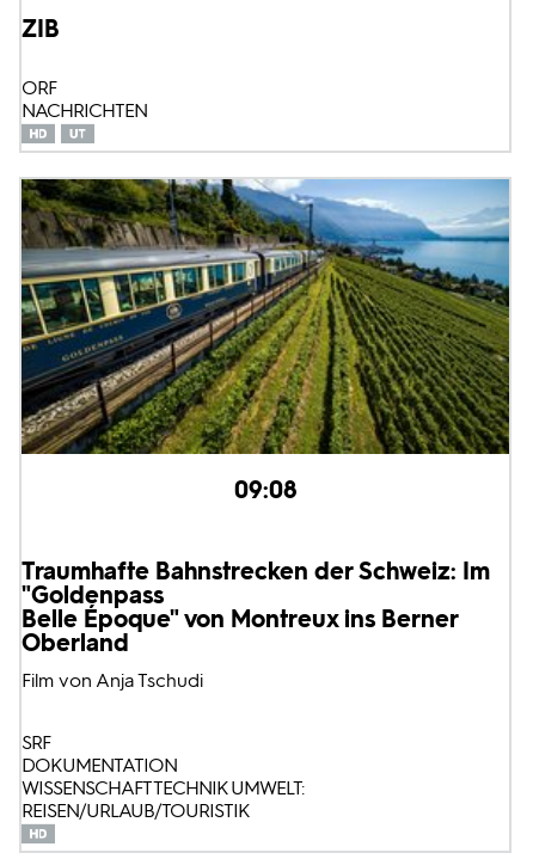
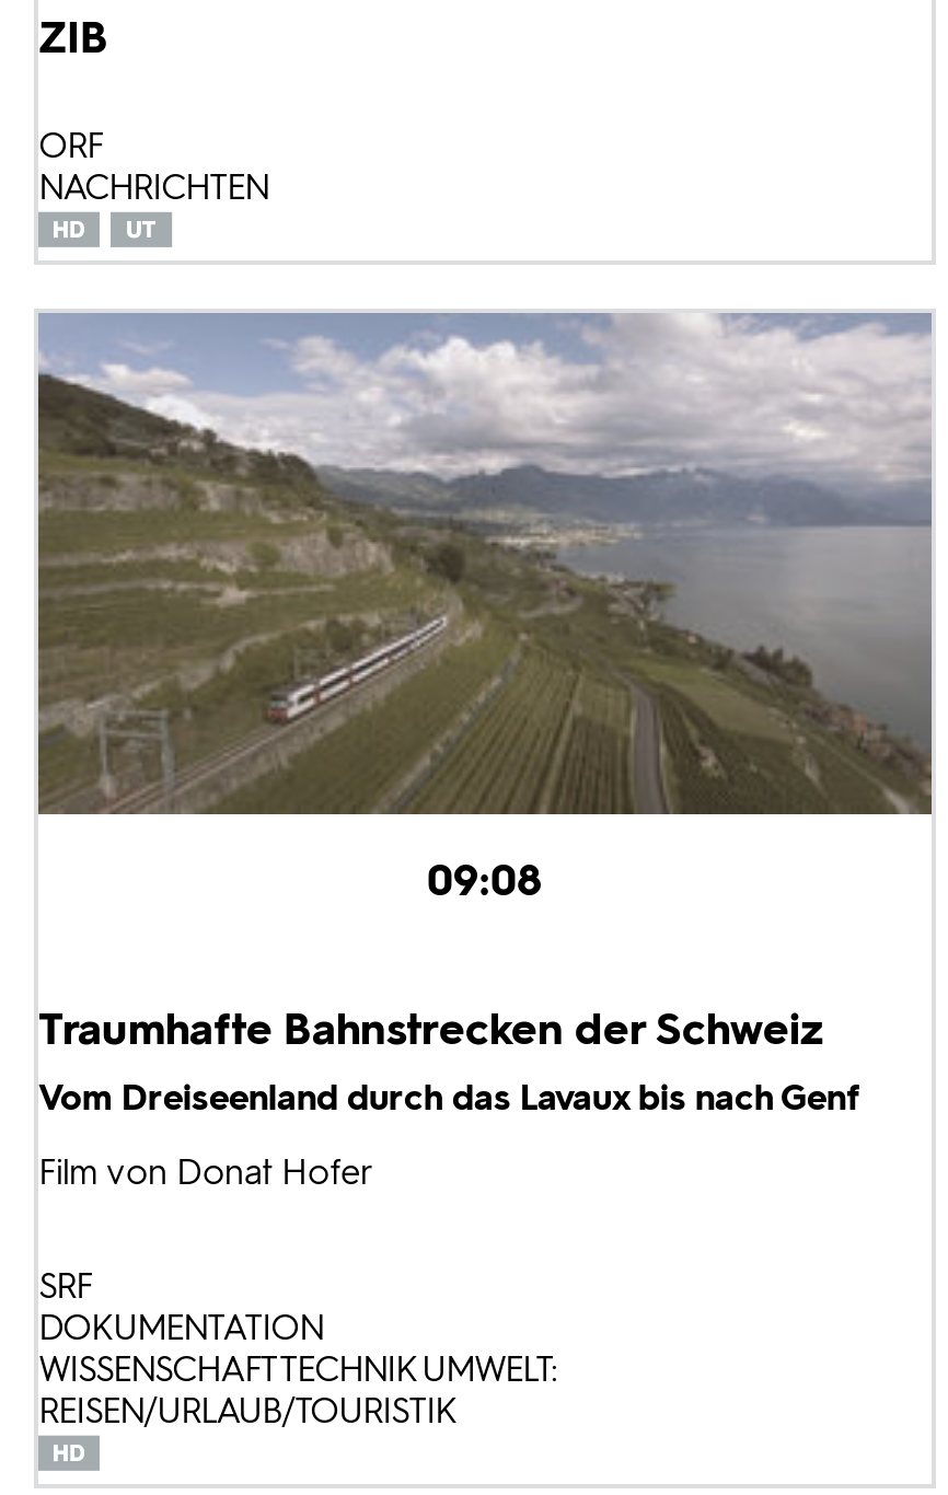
- [image]
+ [image]

- Traumhafte Bahnstrecken der Schweiz: Im
- "Goldenpass
- Belle Époque" von Montreux ins Berner
- Oberland
- Film von Anja Tschudi
+ Traumhafte Bahnstrecken der Schweiz
+ Vom Dreiseenland durch das Lavaux bis nach Genf
+ Film von Donat Hofer
